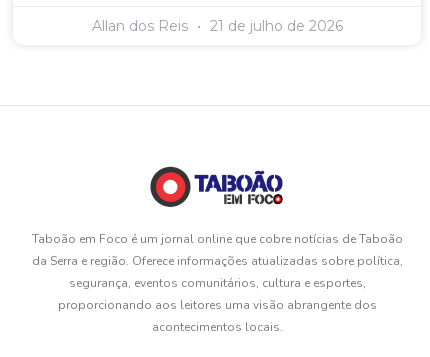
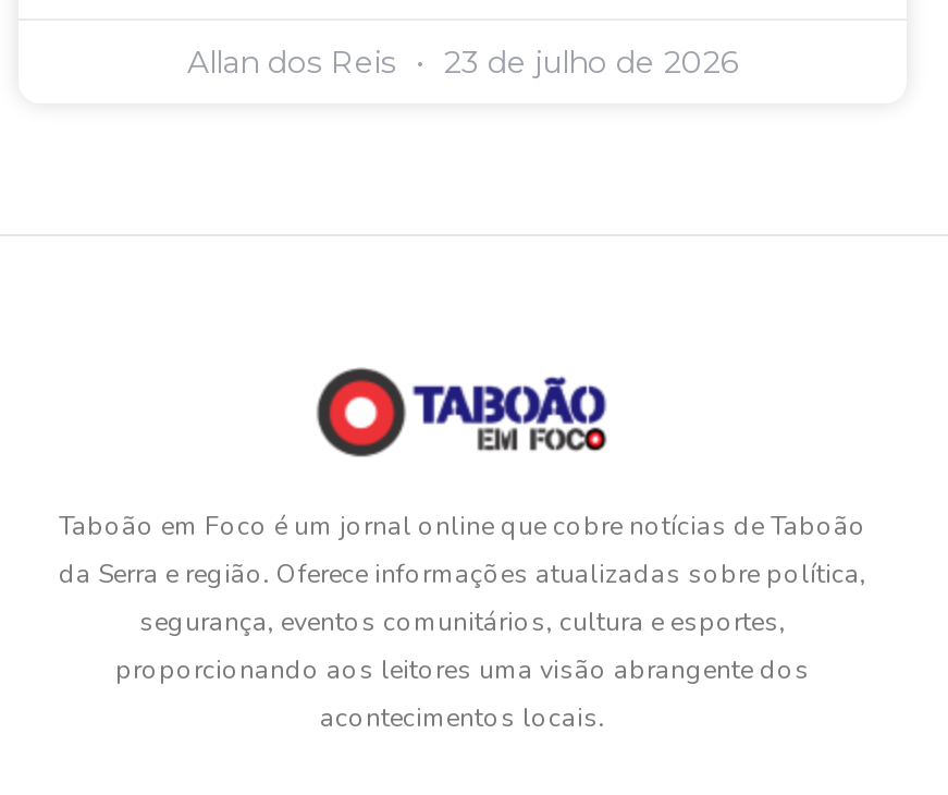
- Allan dos Reis 21 de julho de 2026
+ Allan dos Reis 23 de julho de 2026
